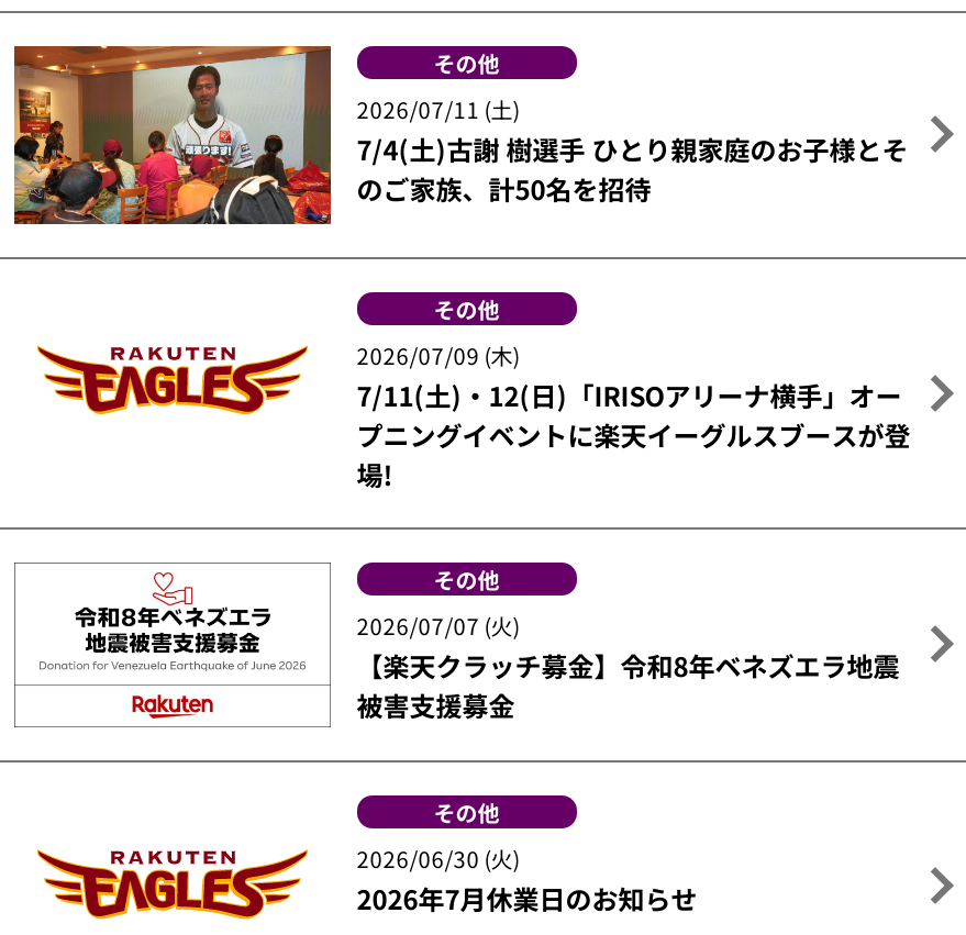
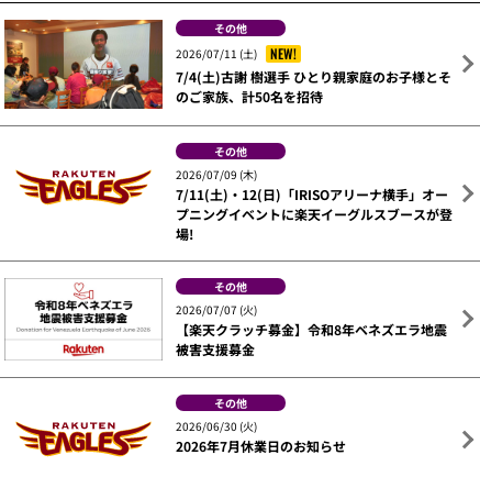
+ NEW!
